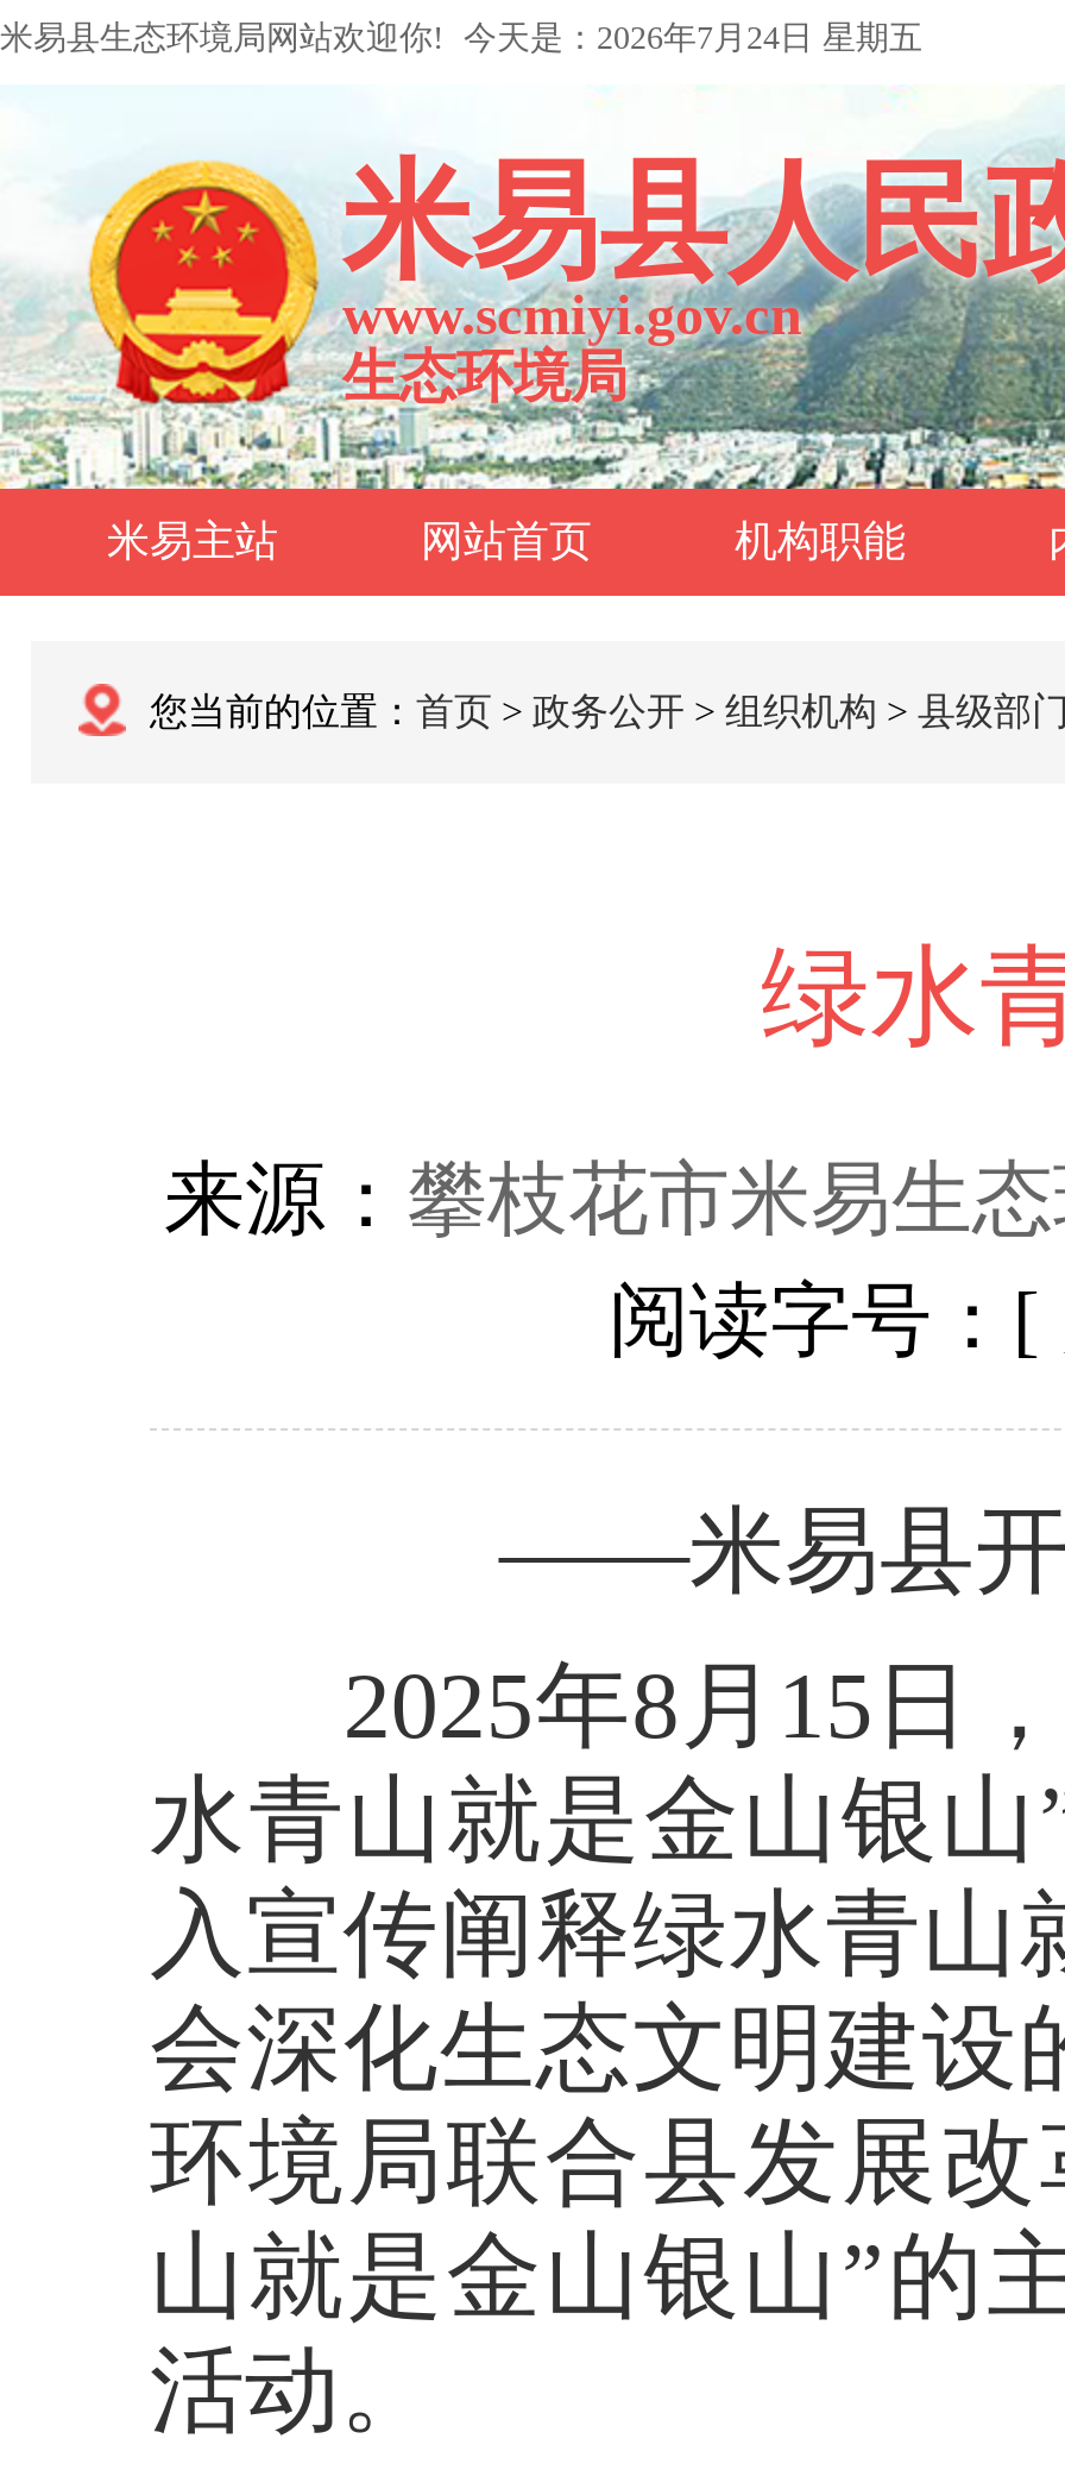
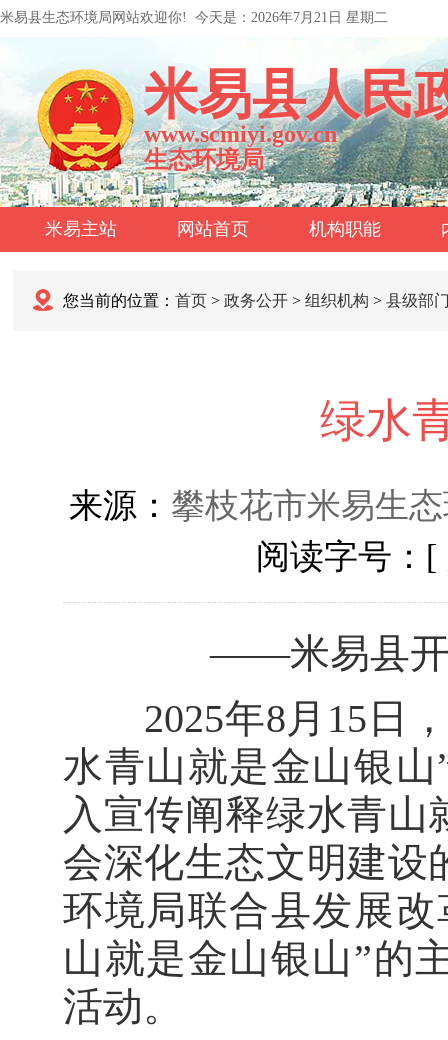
- 米易县生态环境局网站欢迎你!今天是：2026年7月24日 星期五
+ 米易县生态环境局网站欢迎你!今天是：2026年7月21日 星期二
